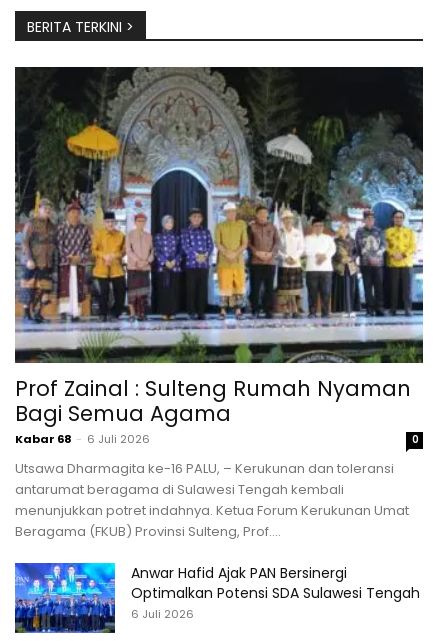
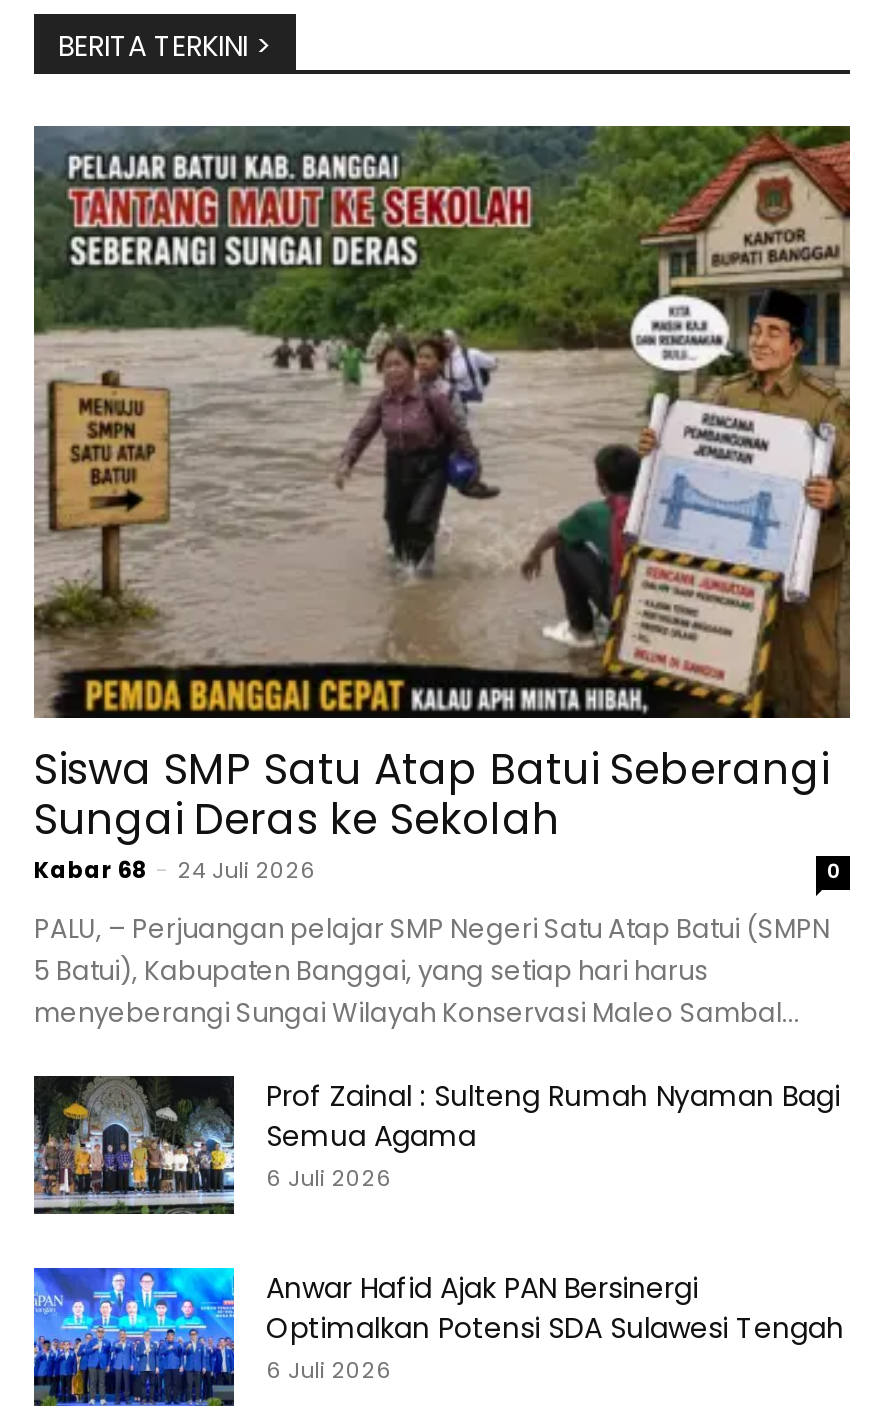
- [image]
- Prof Zainal : Sulteng Rumah Nyaman
- Bagi Semua Agama
- Kabar 68 - 6 Juli 2026
+ [image]
+ Siswa SMP Satu Atap Batui Seberangi
+ Sungai Deras ke Sekolah
+ Kabar 68 - 24 Juli 2026

- Utsawa Dharmagita ke-16 PALU, – Kerukunan dan toleransi
- antarumat beragama di Sulawesi Tengah kembali
- menunjukkan potret indahnya. Ketua Forum Kerukunan Umat
- Beragama (FKUB) Provinsi Sulteng, Prof....
+ PALU, – Perjuangan pelajar SMP Negeri Satu Atap Batui (SMPN
+ 5 Batui), Kabupaten Banggai, yang setiap hari harus
+ menyeberangi Sungai Wilayah Konservasi Maleo Sambal...
+ Prof Zainal : Sulteng Rumah Nyaman Bagi
+ Semua Agama
+ 6 Juli 2026
